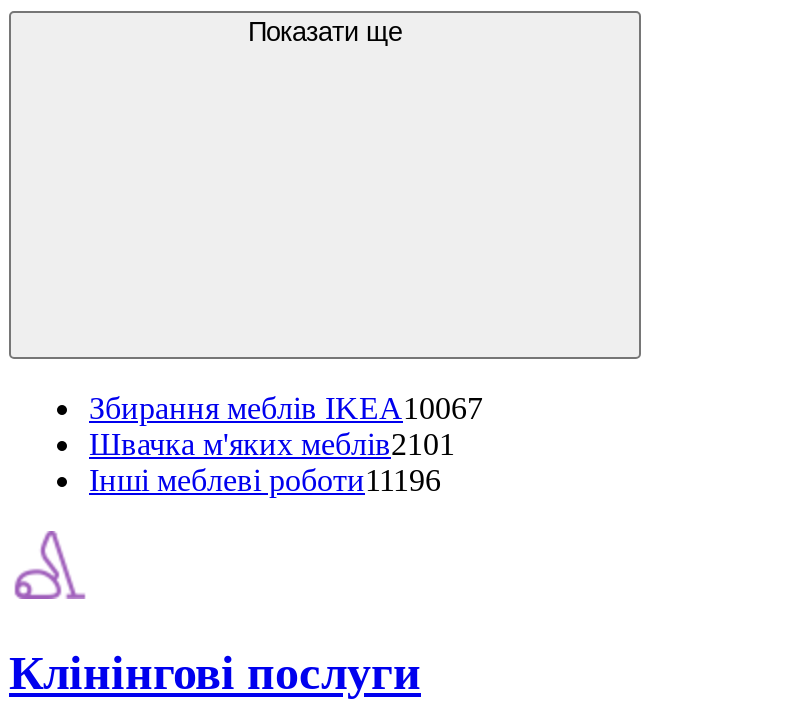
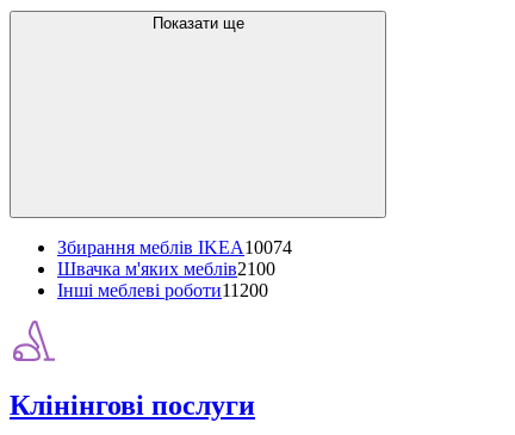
- Збирання меблів IKEA 10067
+ Збирання меблів IKEA 10074

- Швачка м'яких меблів2101
+ Швачка м'яких меблів2100

- Інші меблеві роботи11196
+ Інші меблеві роботи11200
